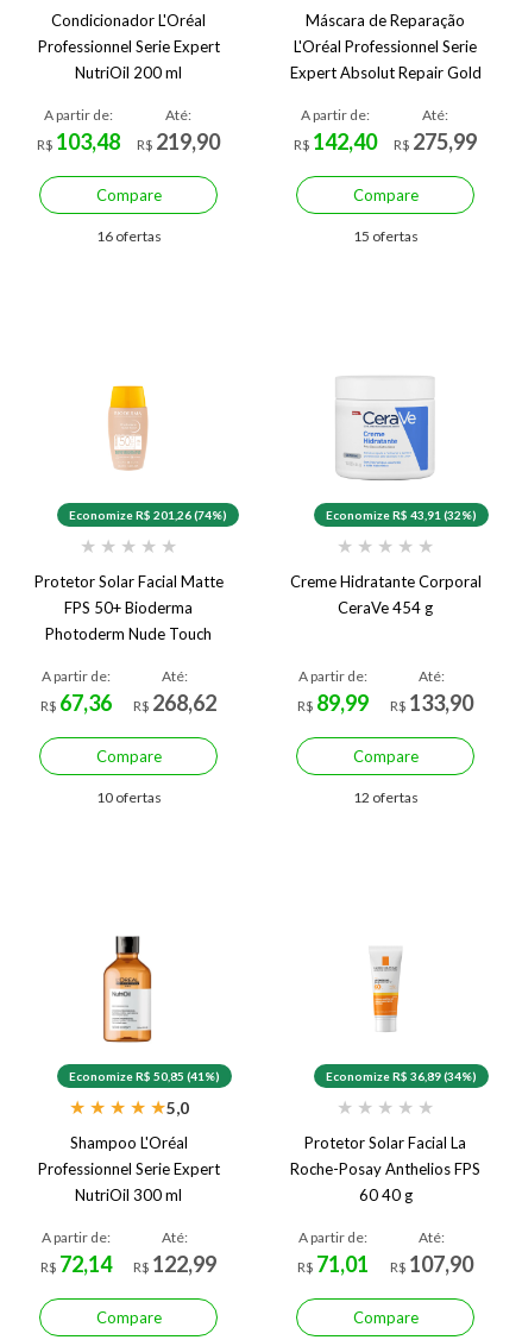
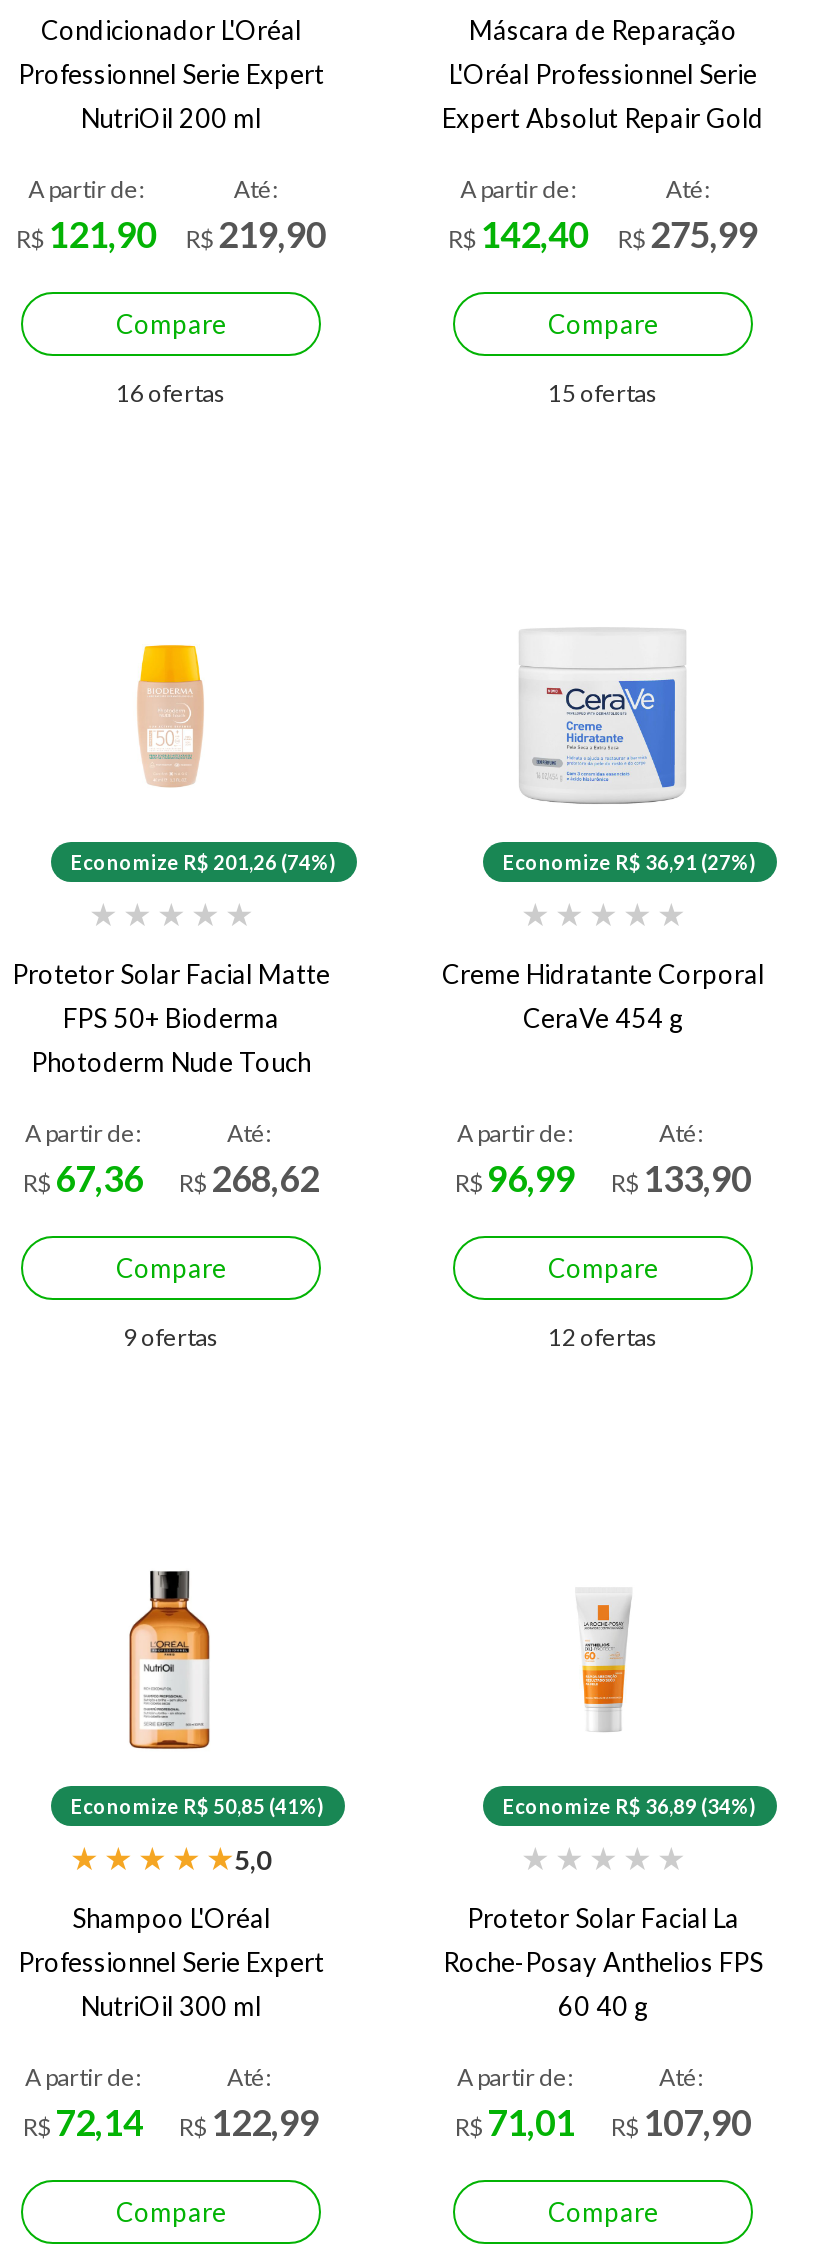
- R$103,48 R$219,90
+ R$121,90 R$219,90

- Economize R$ 43,91 (32%)
+ Economize R$ 36,91 (27%)

- R$89,99 R$133,90
+ R$96,99 R$133,90

- 10 ofertas
+ 9 ofertas
